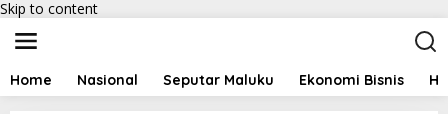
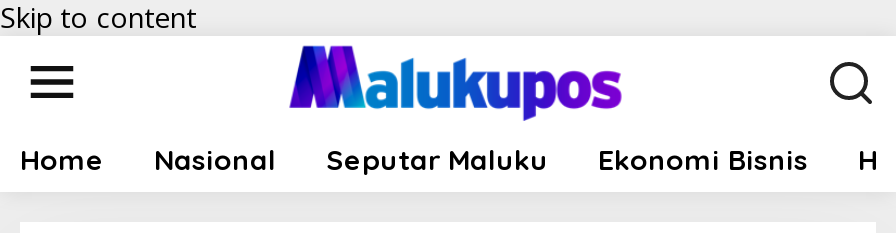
+ [image]
